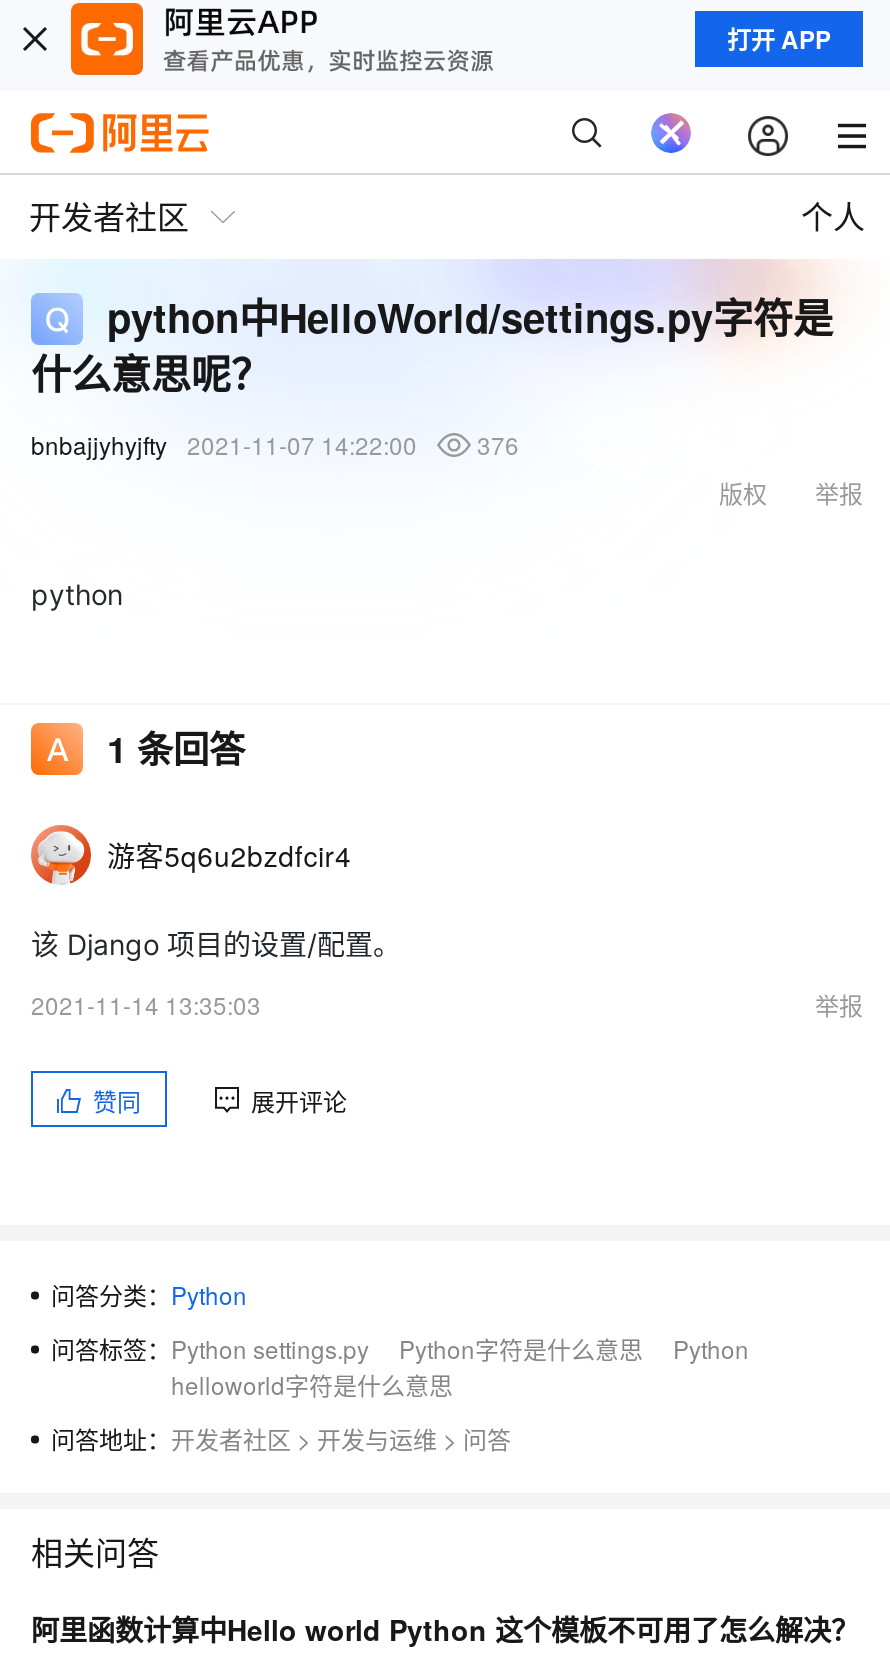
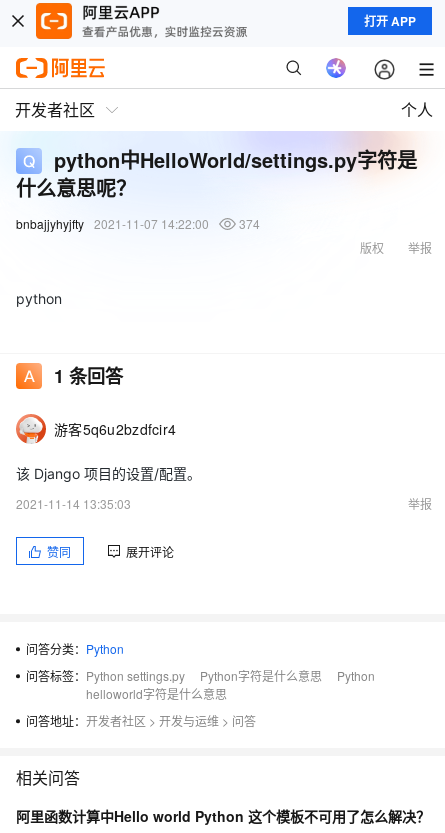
- bnbajjyhyjfty 2021-11-07 14:22:00 376
+ bnbajjyhyjfty 2021-11-07 14:22:00 374
